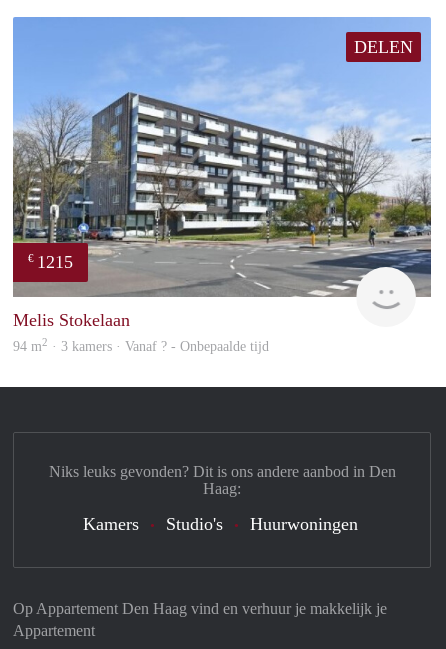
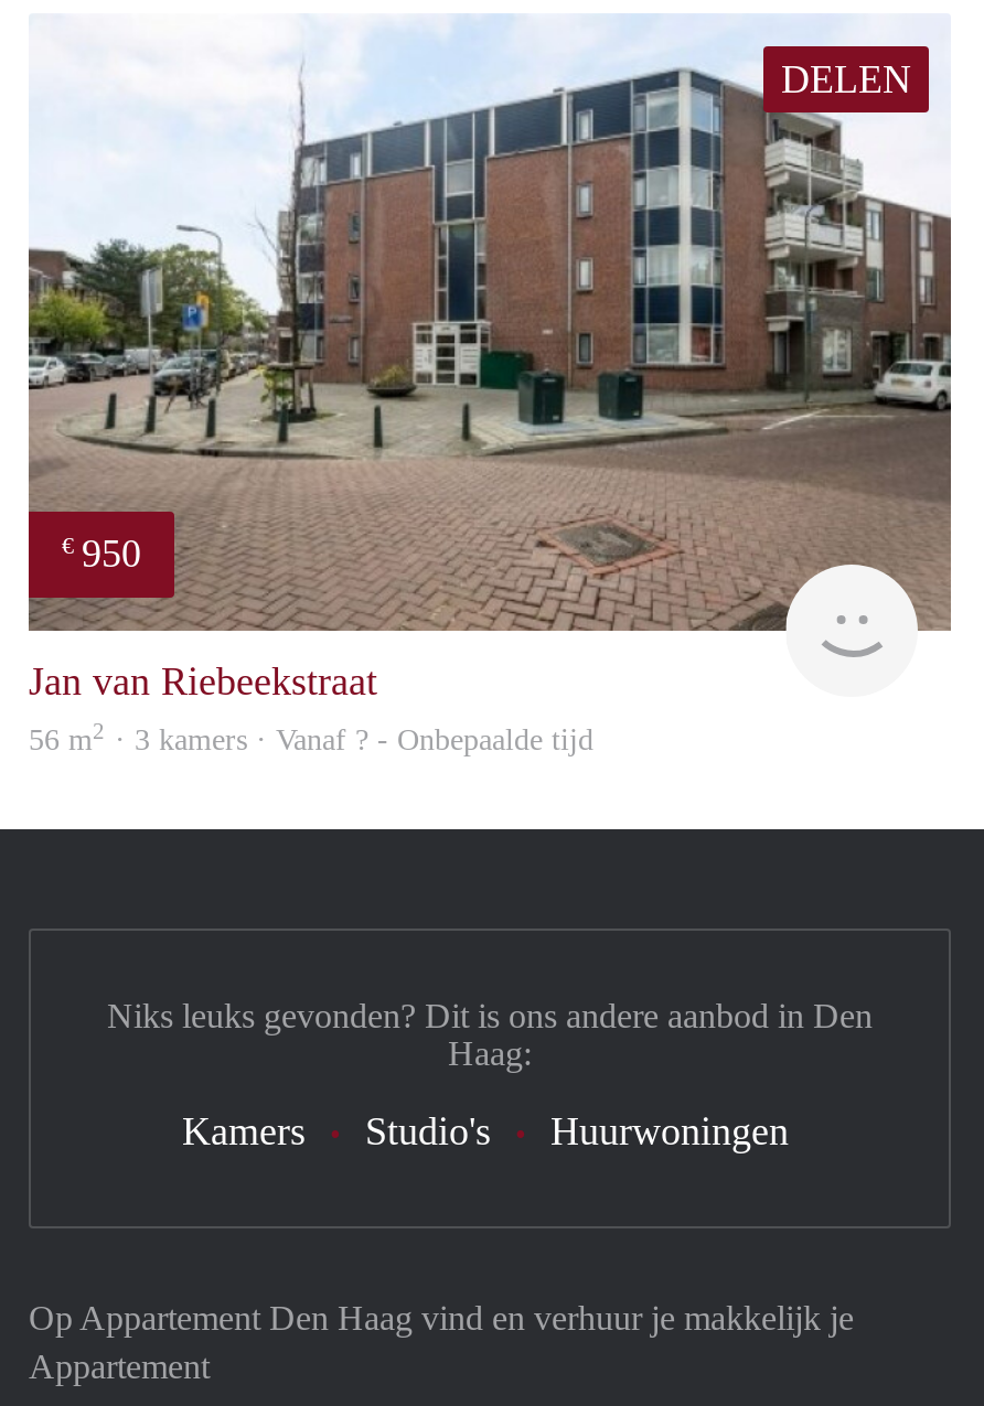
- [image]
- €1215
+ [image]
+ €950

- Melis Stokelaan
- 94 m2 · 3 kamers · Vanaf ? - Onbepaalde tijd
+ Jan van Riebeekstraat
+ 56 m2 · 3 kamers · Vanaf ? - Onbepaalde tijd
